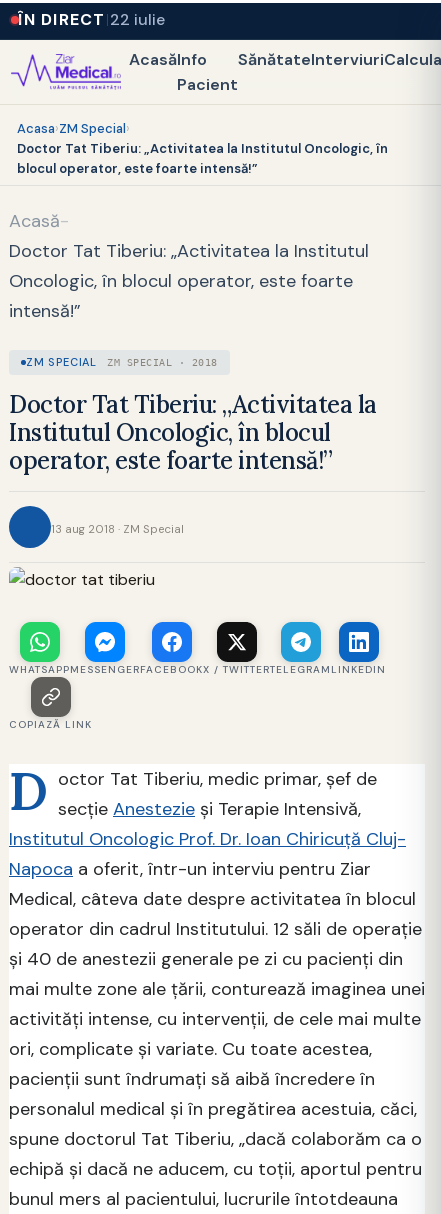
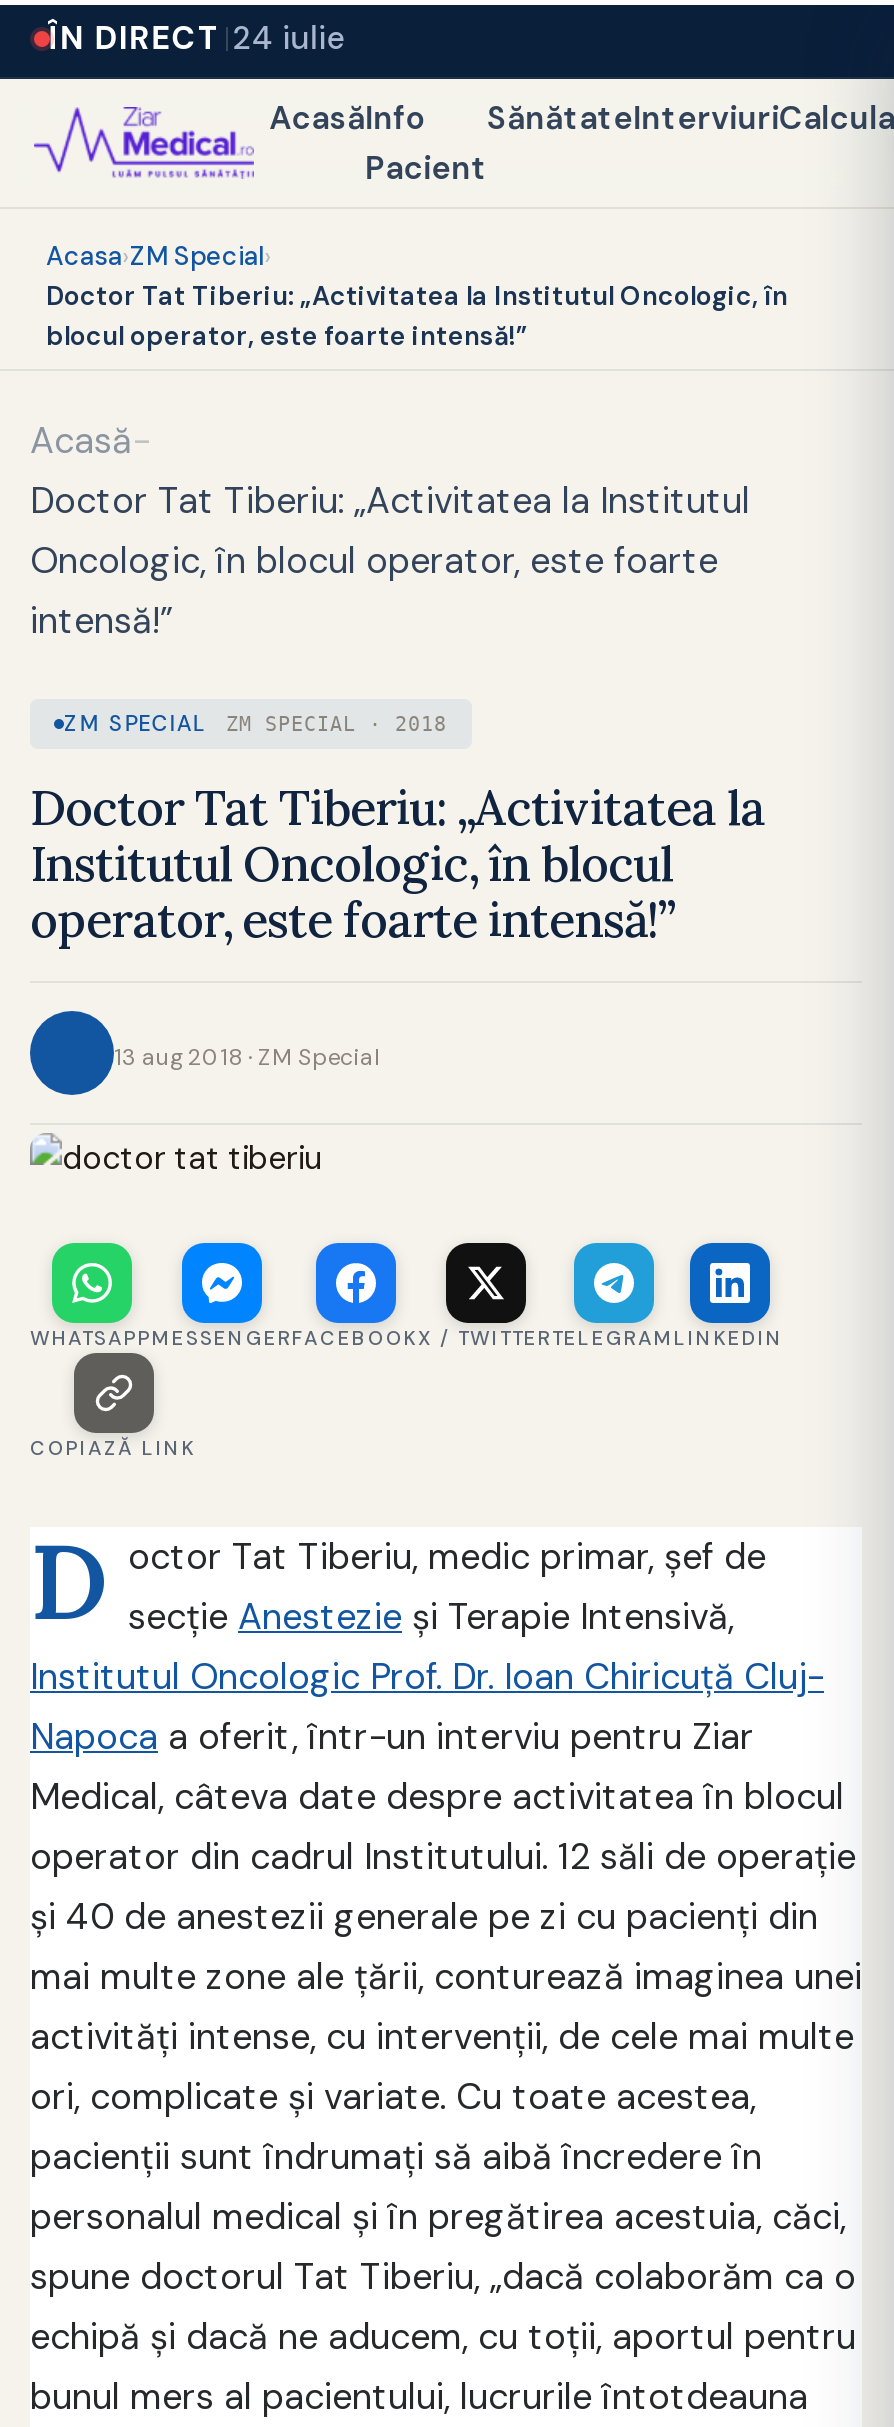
- ÎN DIRECT 22 iulie
+ ÎN DIRECT 24 iulie
